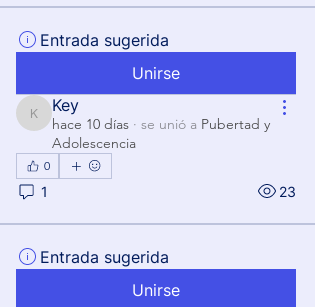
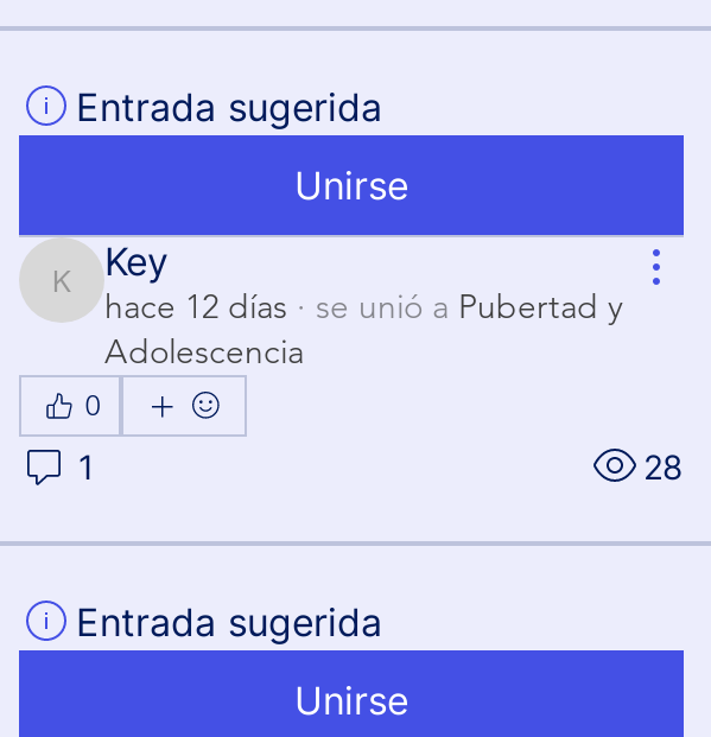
- hace 10 días · se unió a Pubertad y
+ hace 12 días · se unió a Pubertad y

- 23
+ 28
